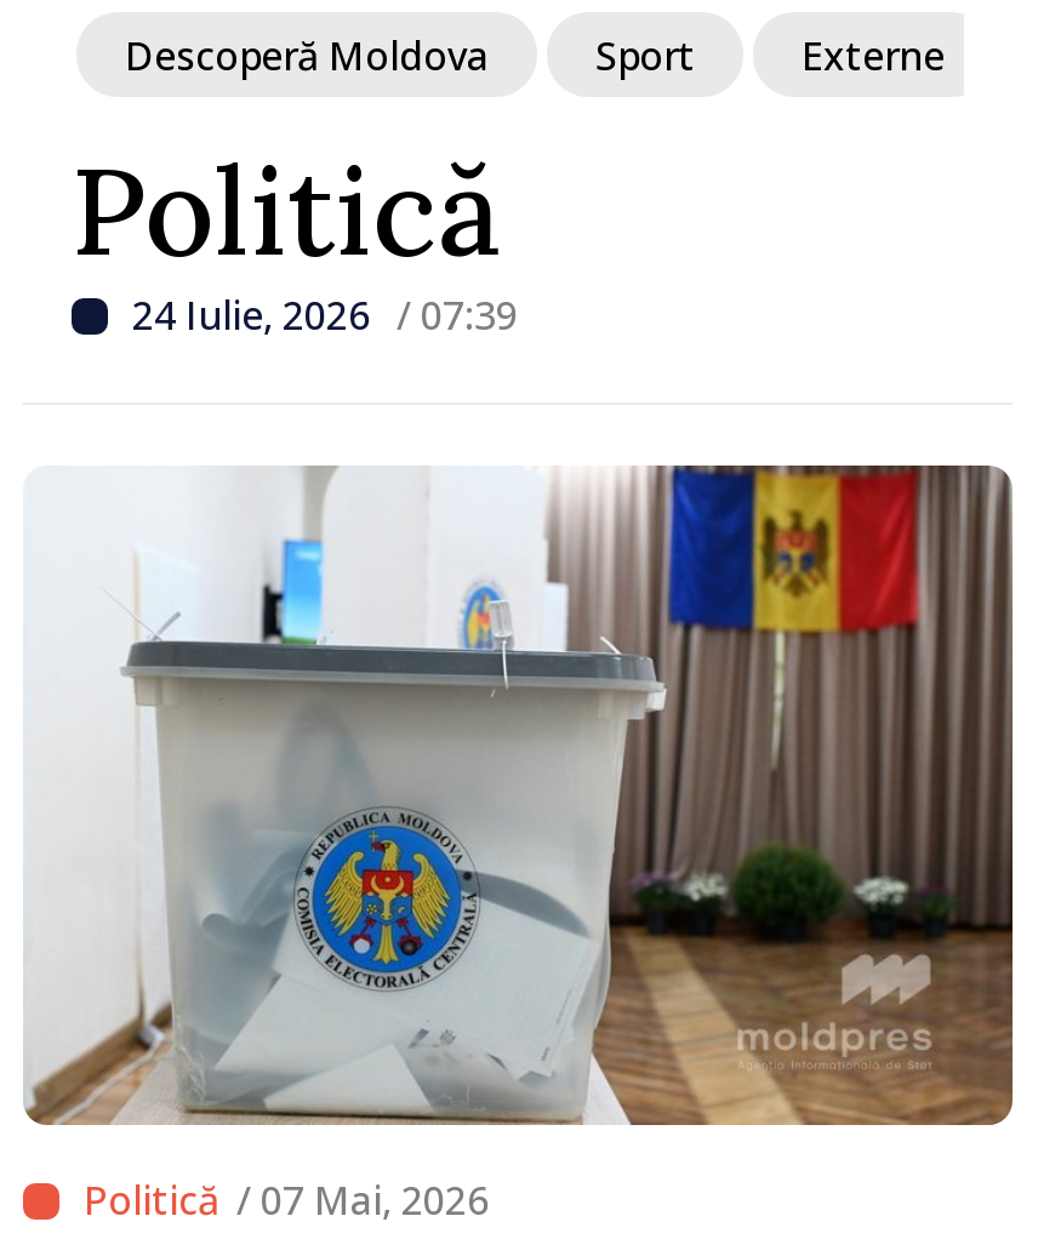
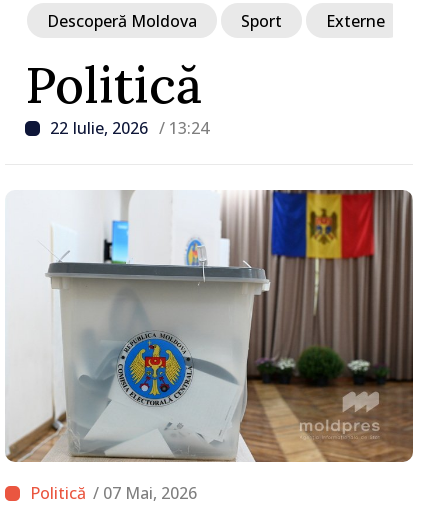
- 24 Iulie, 2026 / 07:39
+ 22 Iulie, 2026 / 13:24
